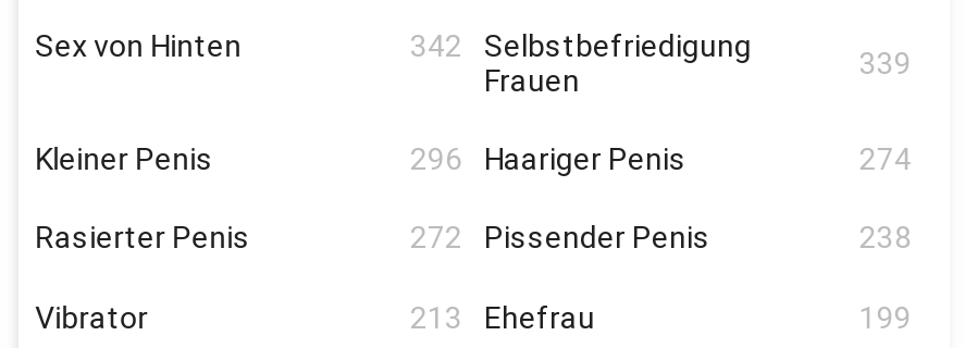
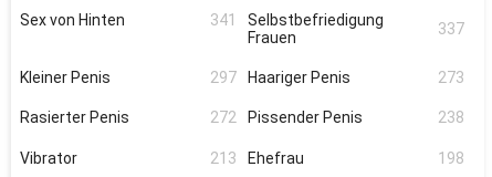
- 342 Selbstbefriedigung
+ 341 Selbstbefriedigung

- 339
+ 337

- 296 Haariger Penis
+ 297 Haariger Penis

- 274
+ 273

- 199
+ 198
